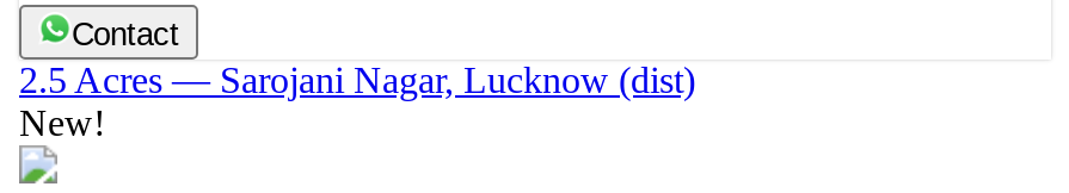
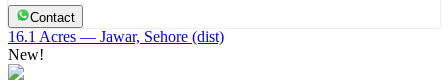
- 2.5 Acres— Sarojani Nagar, Lucknow (dist)
+ 16.1 Acres— Jawar, Sehore (dist)
